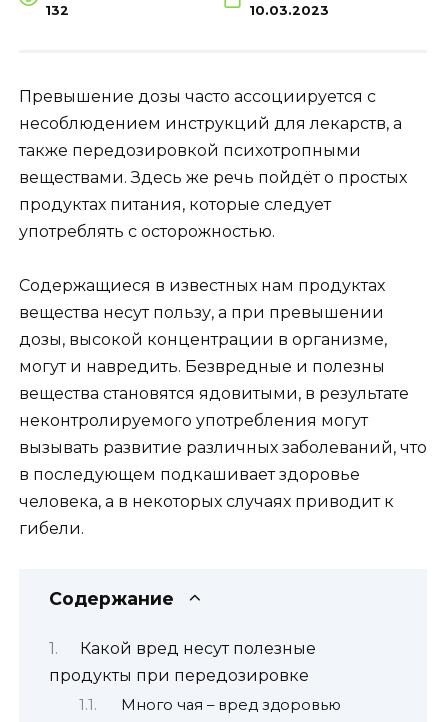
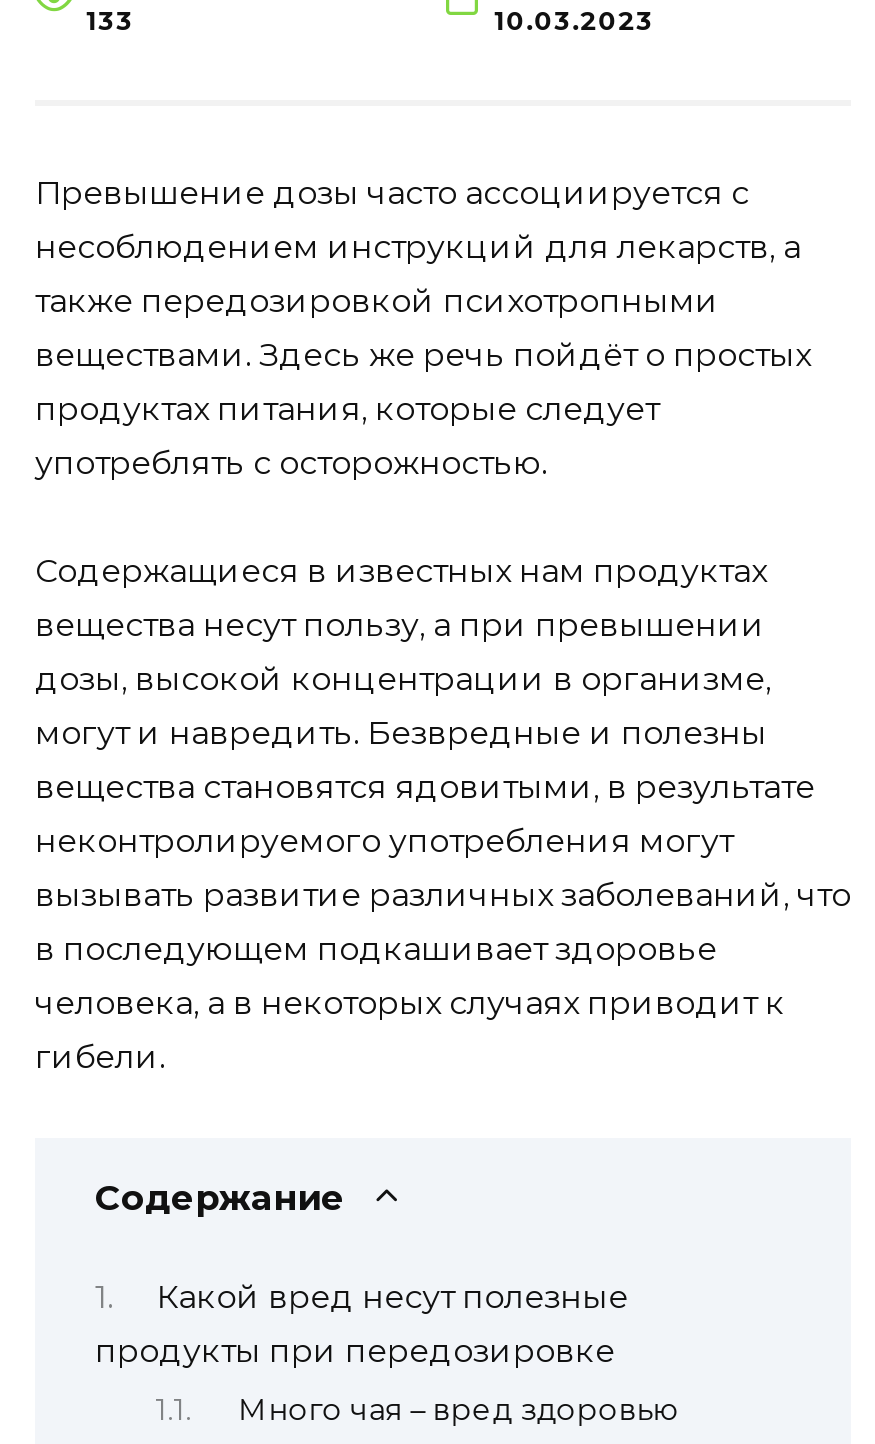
- 132
+ 133
